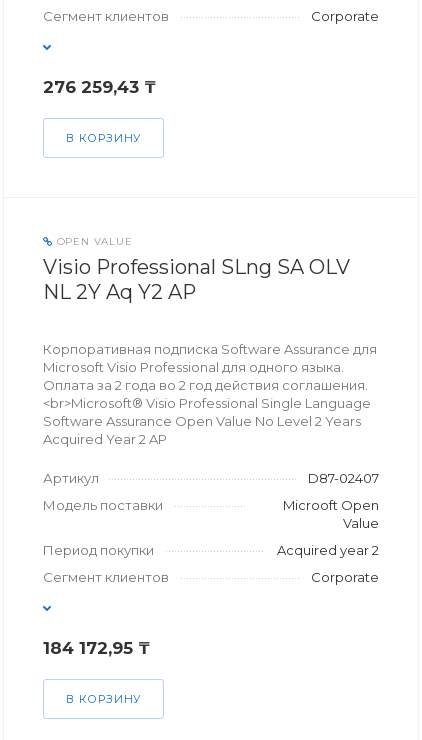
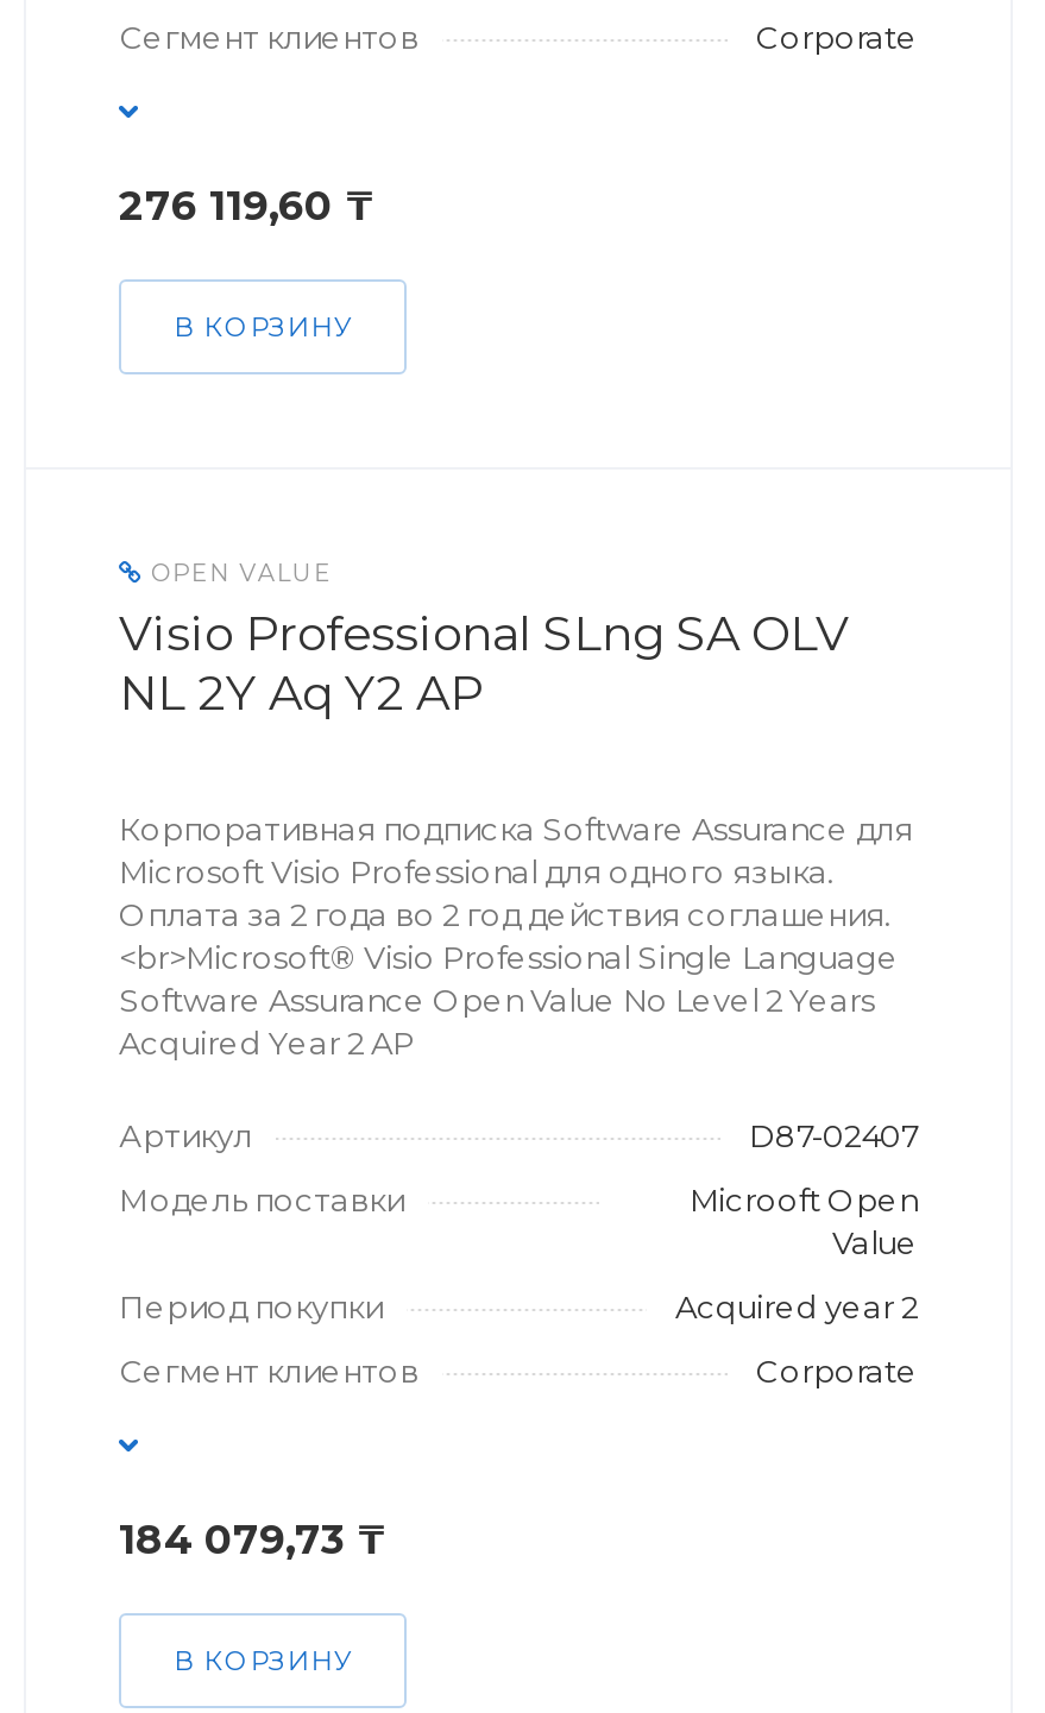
- 276 259,43 ₸
+ 276 119,60 ₸

- 184 172,95 ₸
+ 184 079,73 ₸
